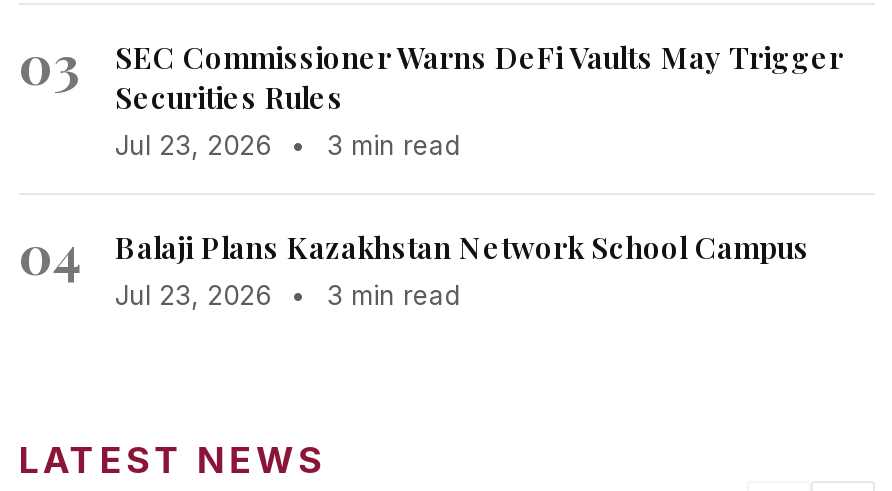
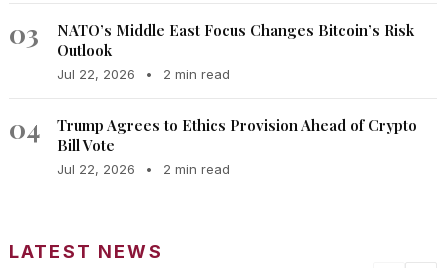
- SEC Commissioner Warns DeFi Vaults May Trigger
- Securities Rules
- Jul 23, 2026 • 3 min read
+ NATO’s Middle East Focus Changes Bitcoin’s Risk
+ Outlook
+ Jul 22, 2026 • 2 min read

- Balaji Plans Kazakhstan Network School Campus
- Jul 23, 2026 • 3 min read
+ Trump Agrees to Ethics Provision Ahead of Crypto
+ Bill Vote
+ Jul 22, 2026 • 2 min read
